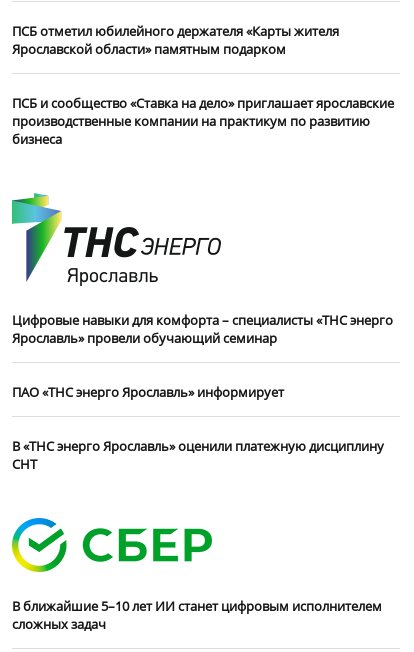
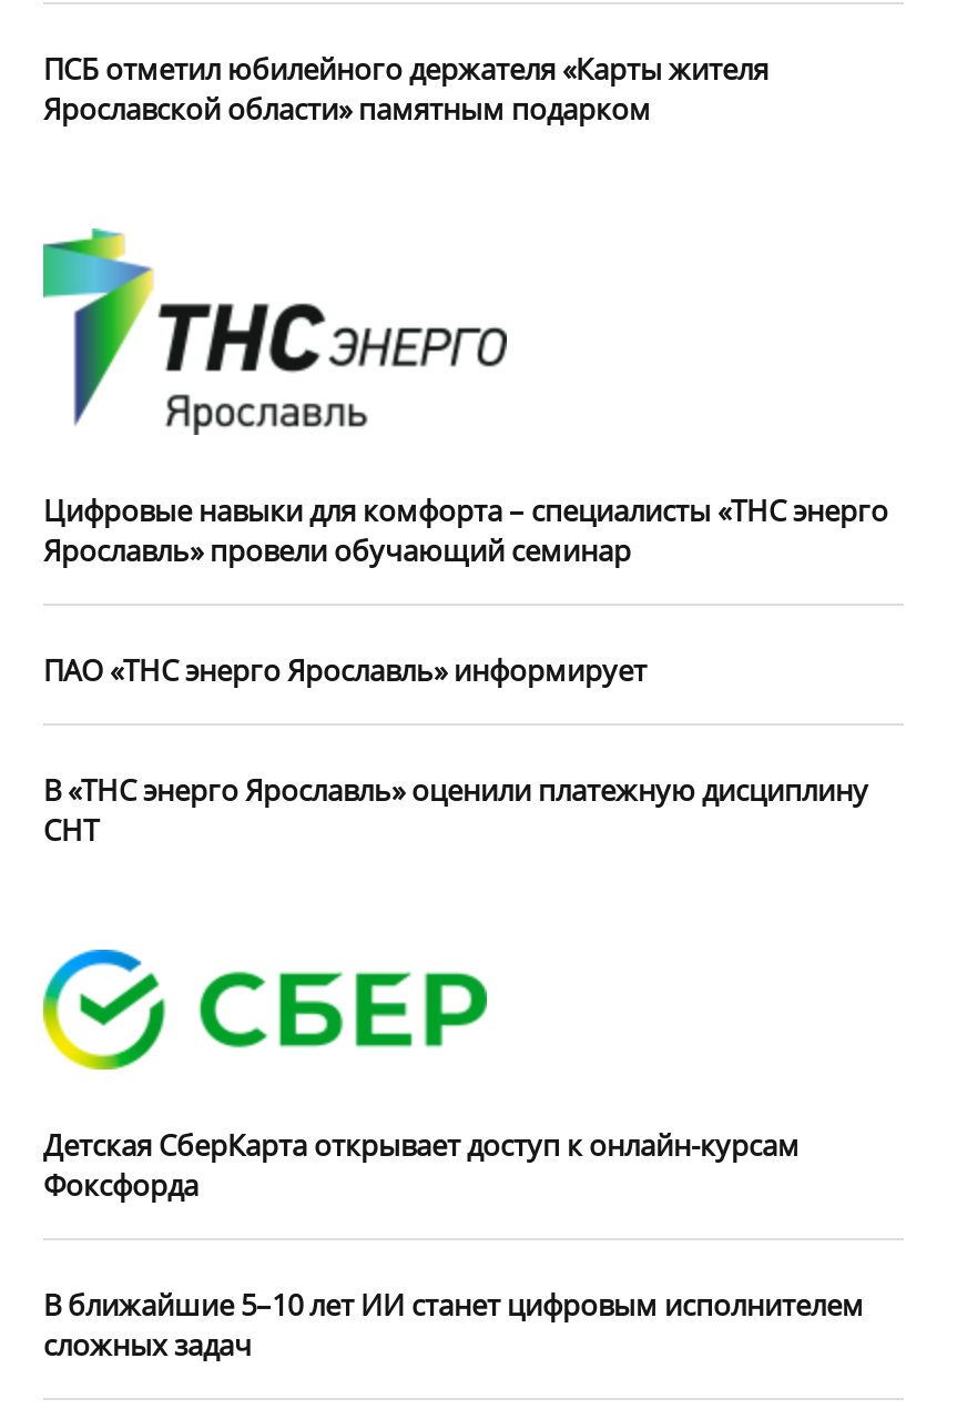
- ПСБ и сообщество «Ставка на дело» приглашает ярославские
- производственные компании на практикум по развитию
- бизнеса

moved up: Цифровые навыки для комфорта – специалисты «ТНС энерго | Ярославль» провели обучающий семинар | ПАО «ТНС энерго Ярославль» информирует | В «ТНС энерго Ярославль» оценили платежную дисциплину | СНТ

+ Детская СберКарта открывает доступ к онлайн-курсам
+ Фоксфорда
